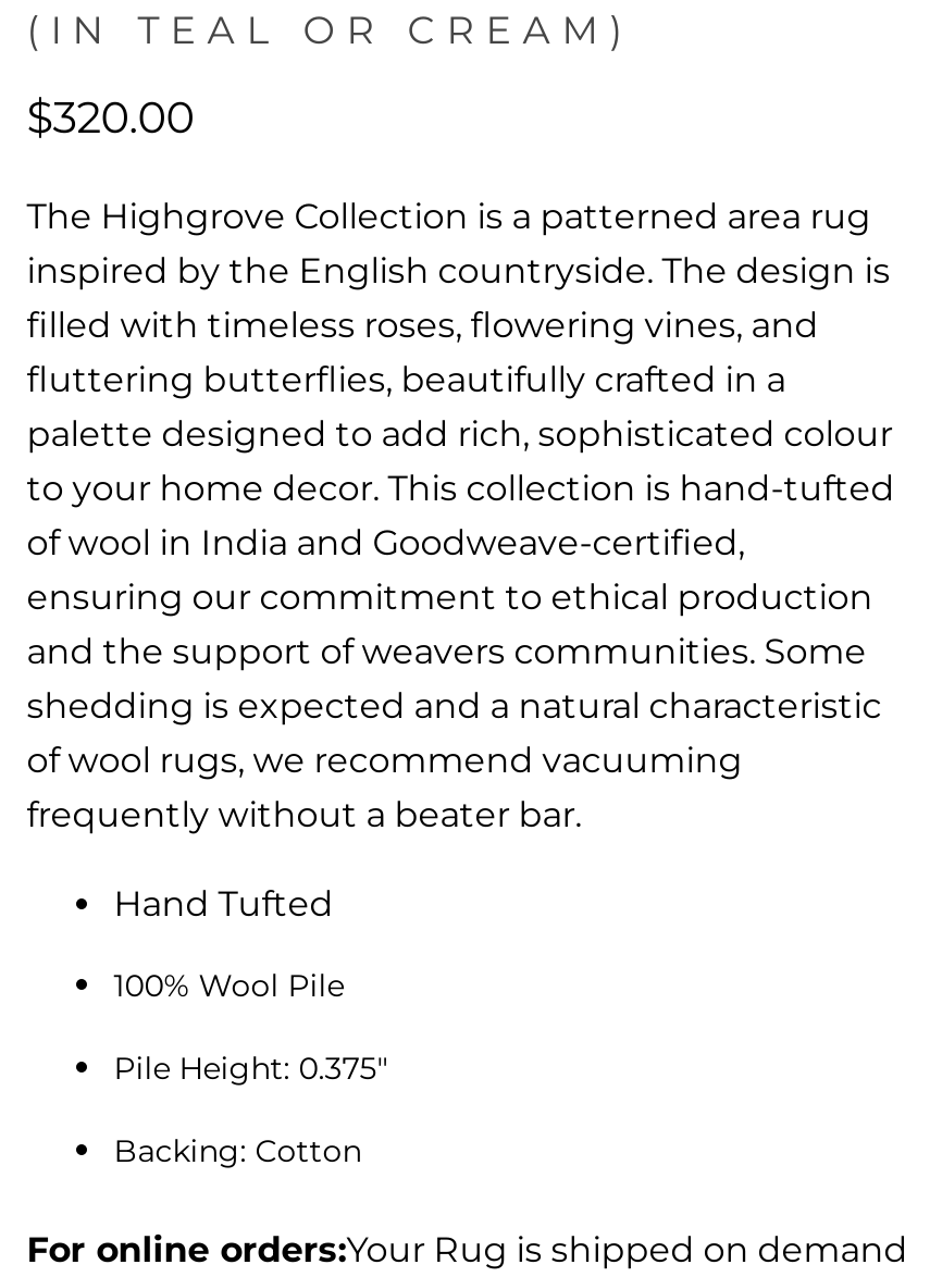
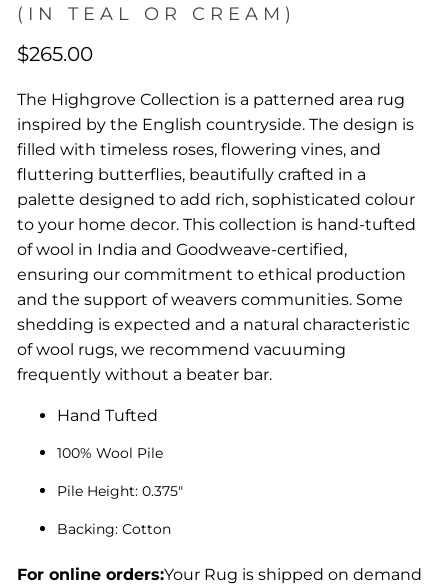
- $320.00
+ $265.00
